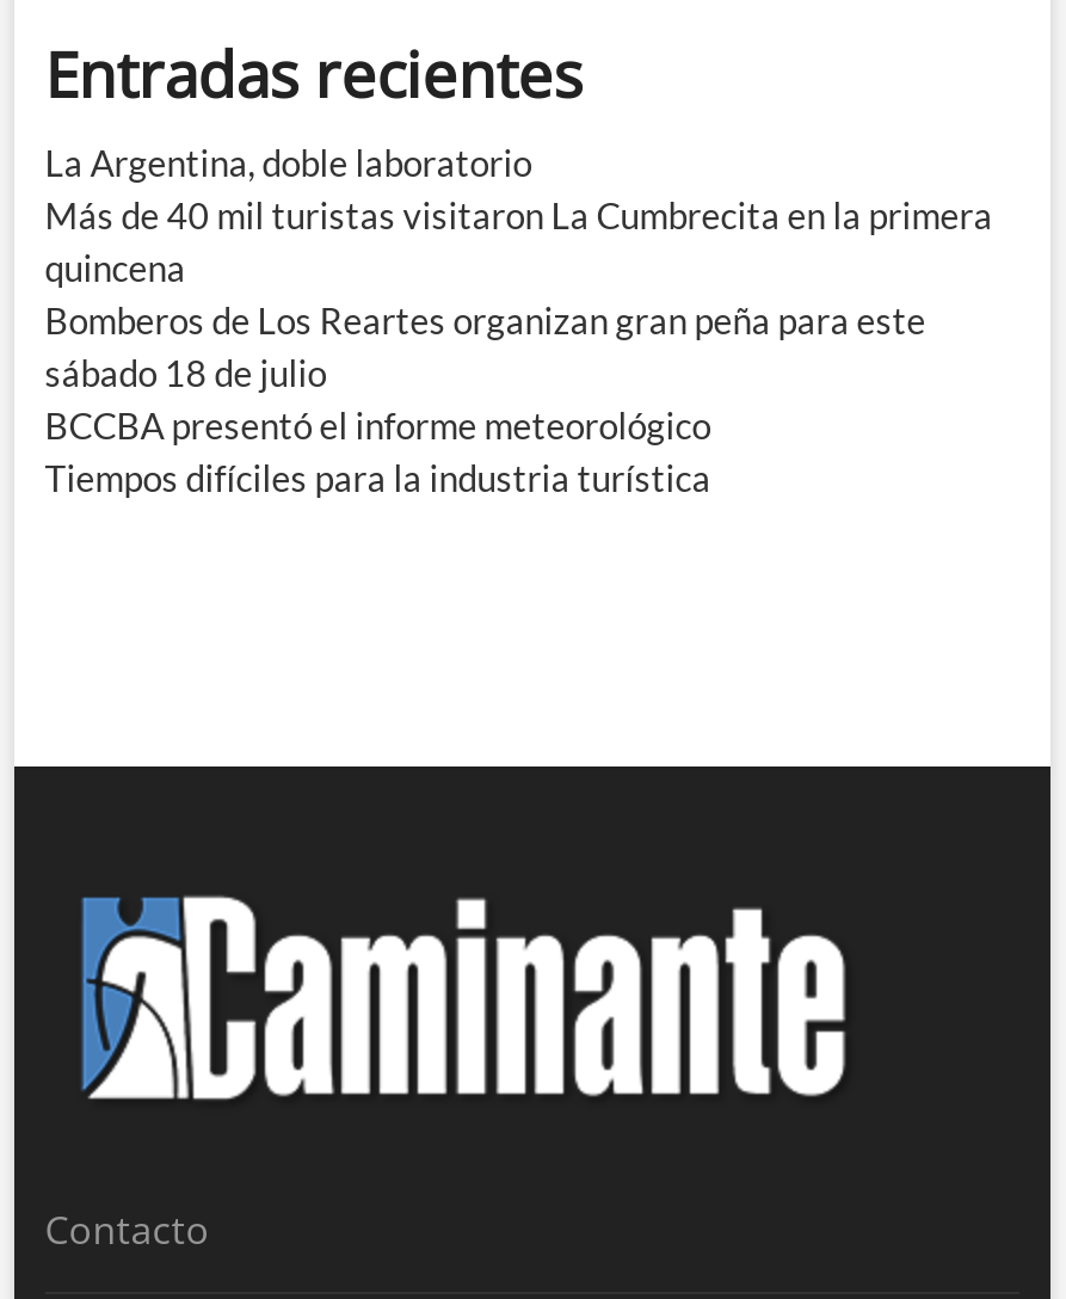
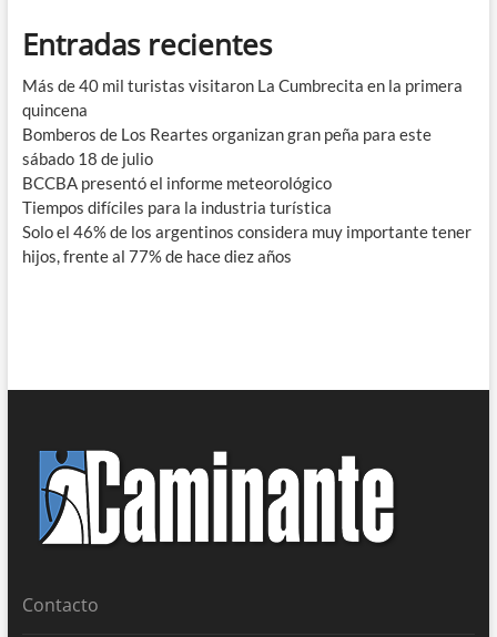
- La Argentina, doble laboratorio

moved up: Más de 40 mil turistas visitaron La Cumbrecita en la primera | quincena | Bomberos de Los Reartes organizan gran peña para este | sábado 18 de julio | BCCBA presentó el informe meteorológico | Tiempos difíciles para la industria turística

+ Solo el 46% de los argentinos considera muy importante tener
+ hijos, frente al 77% de hace diez años
